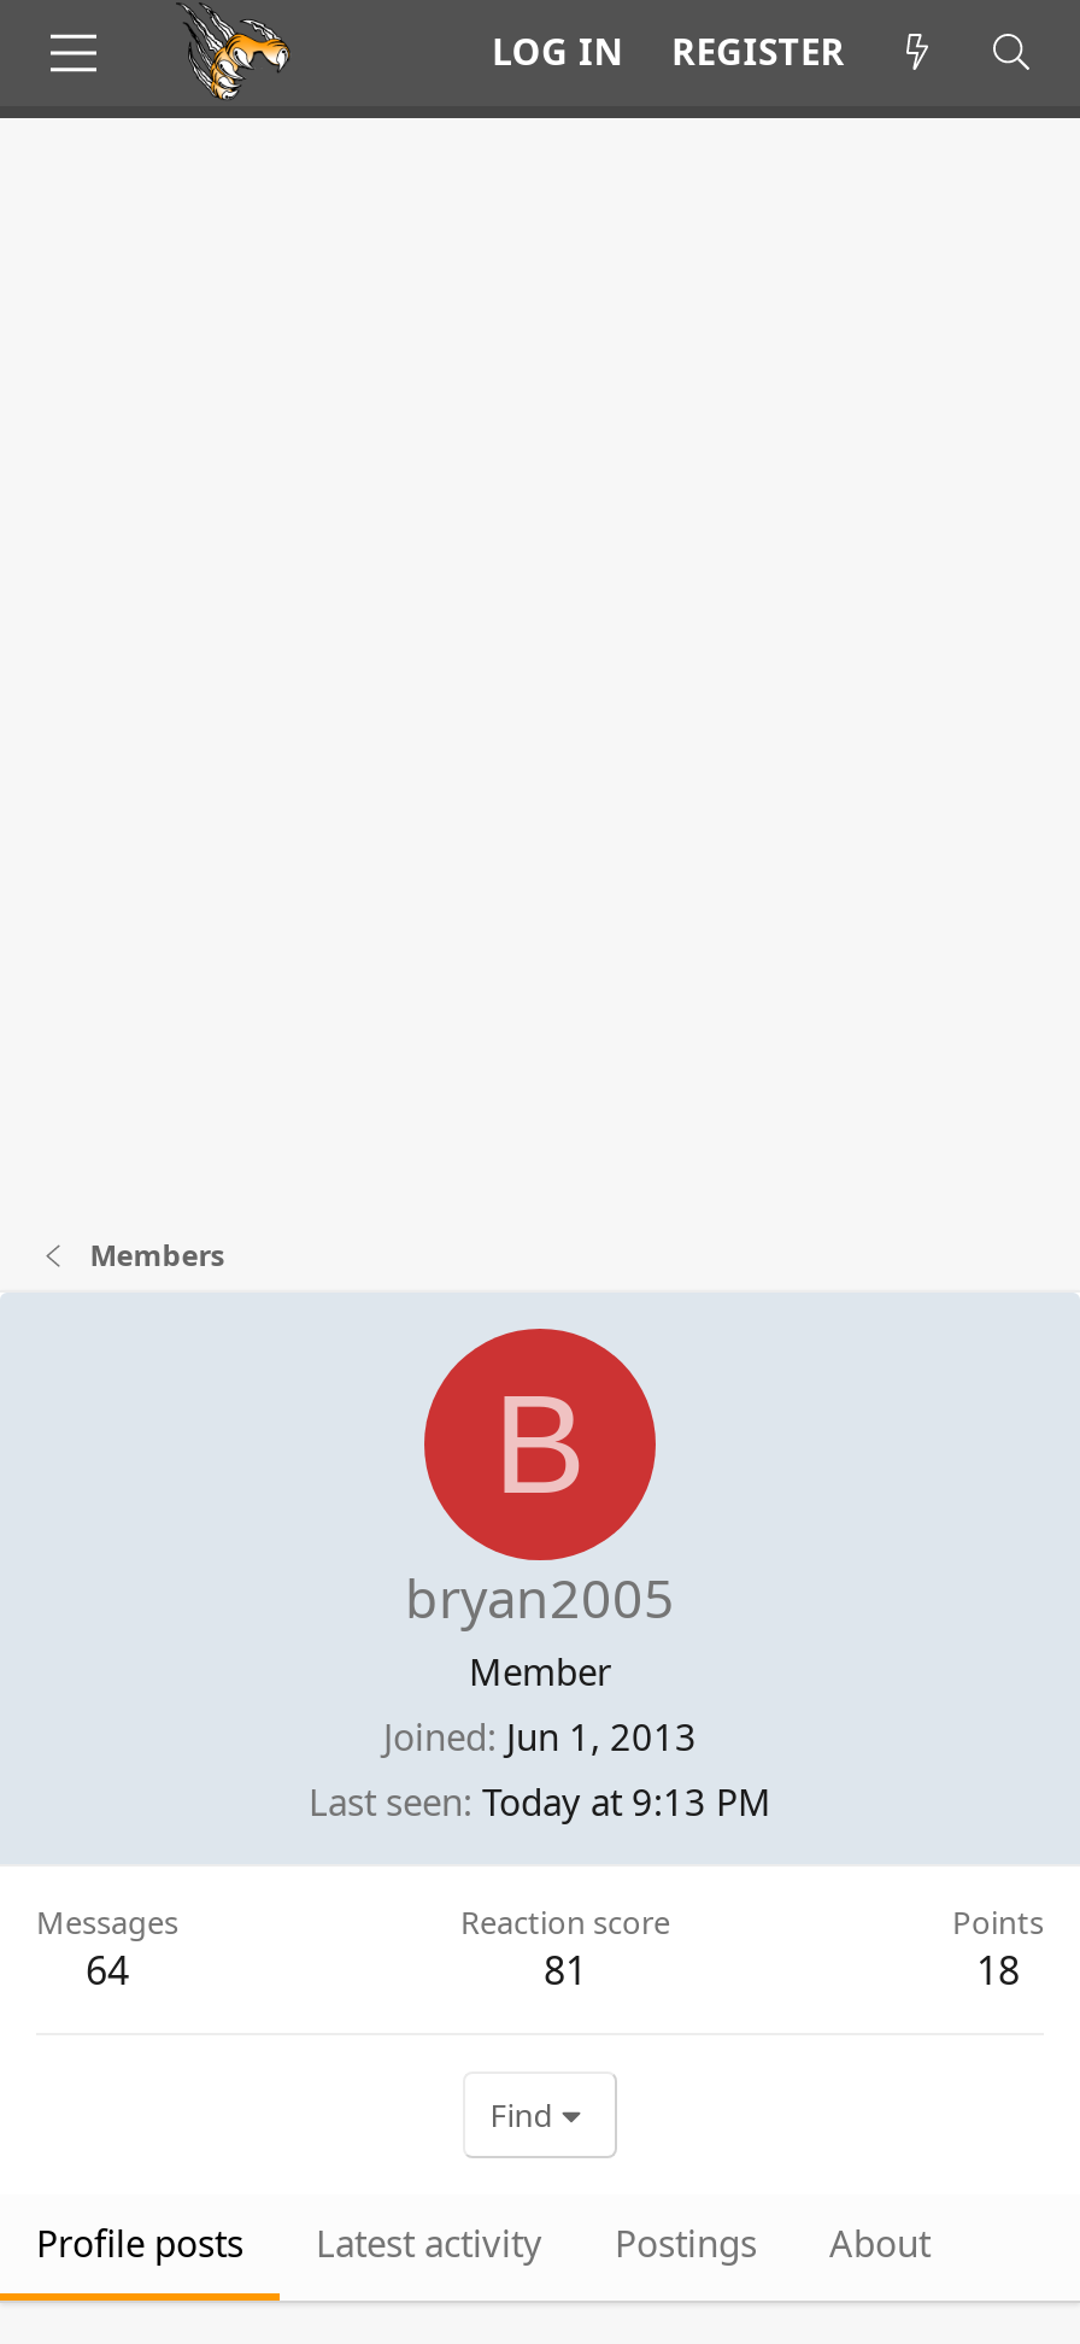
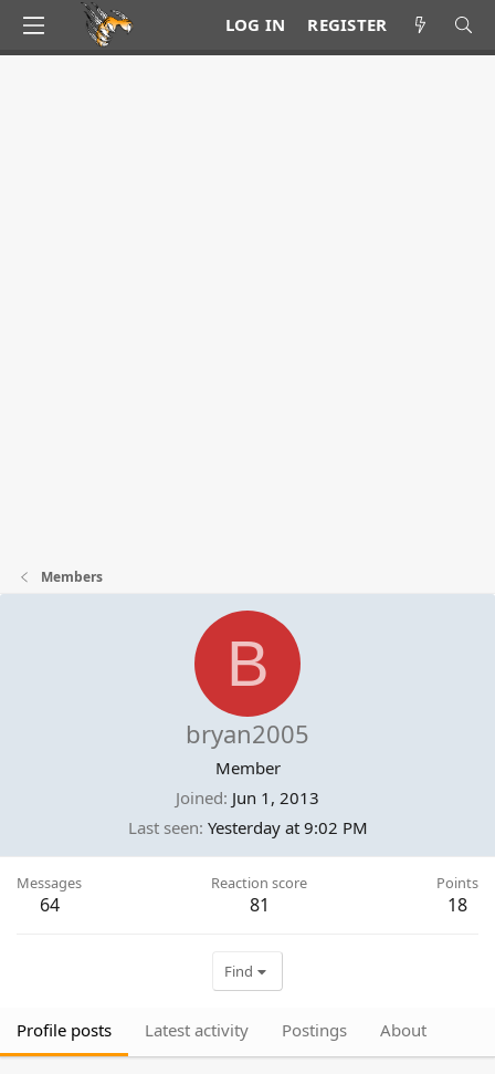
- Last seen Today at 9:13 PM
+ Last seen Yesterday at 9:02 PM
